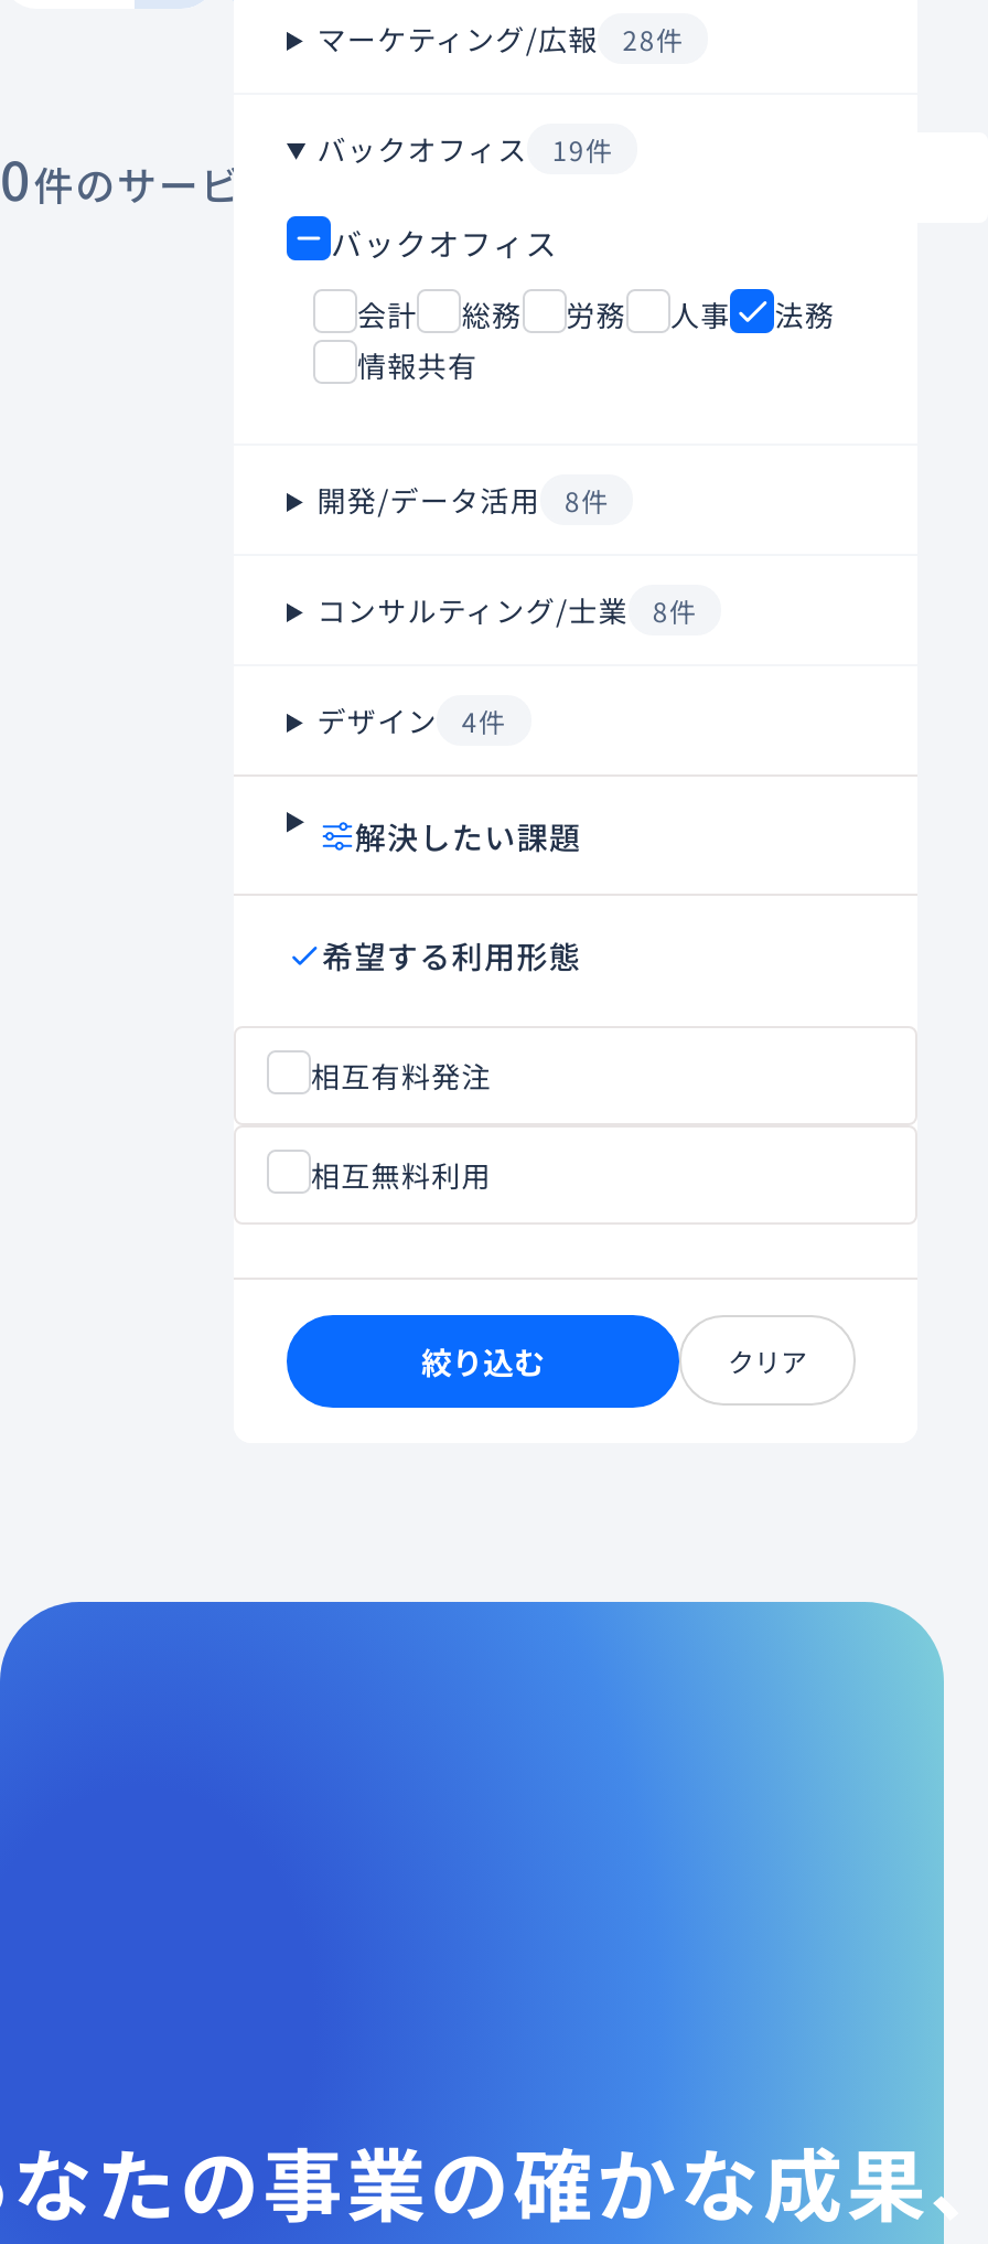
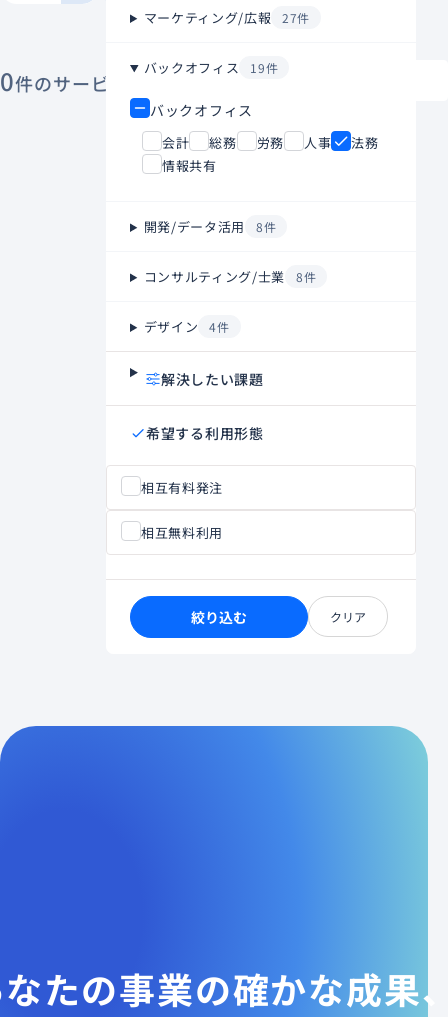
- マーケティング/広報 28件
+ マーケティング/広報 27件
